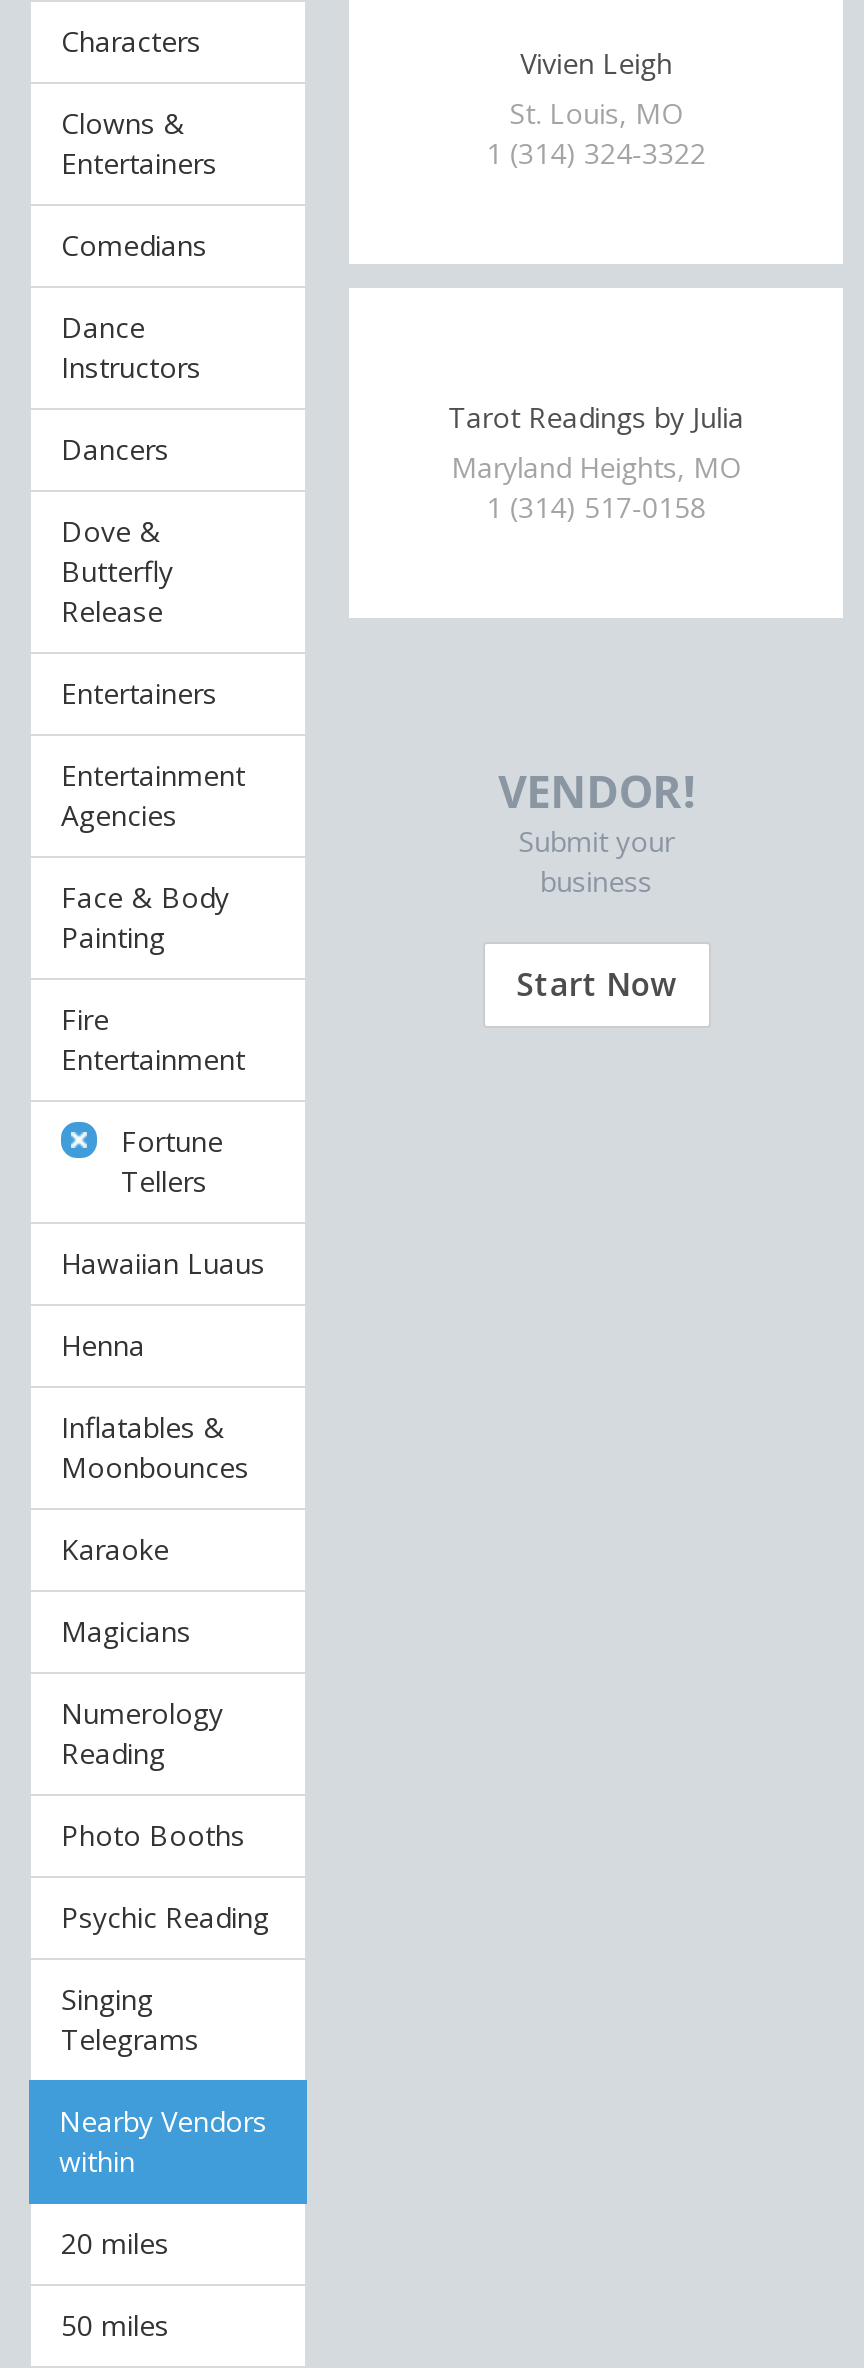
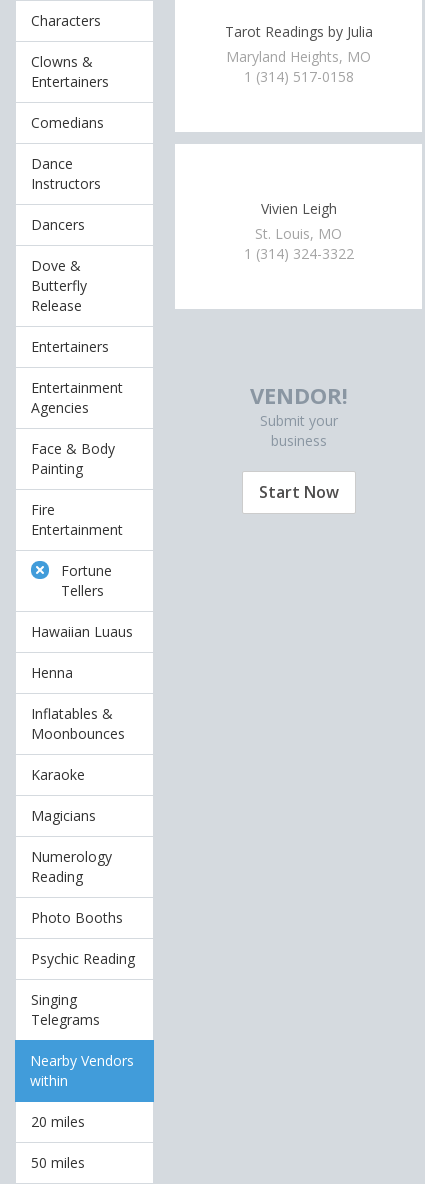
moved down: Vivien Leigh | St. Louis, MO | 1 (314) 324-3322

moved up: Tarot Readings by Julia | Maryland Heights, MO | 1 (314) 517-0158
